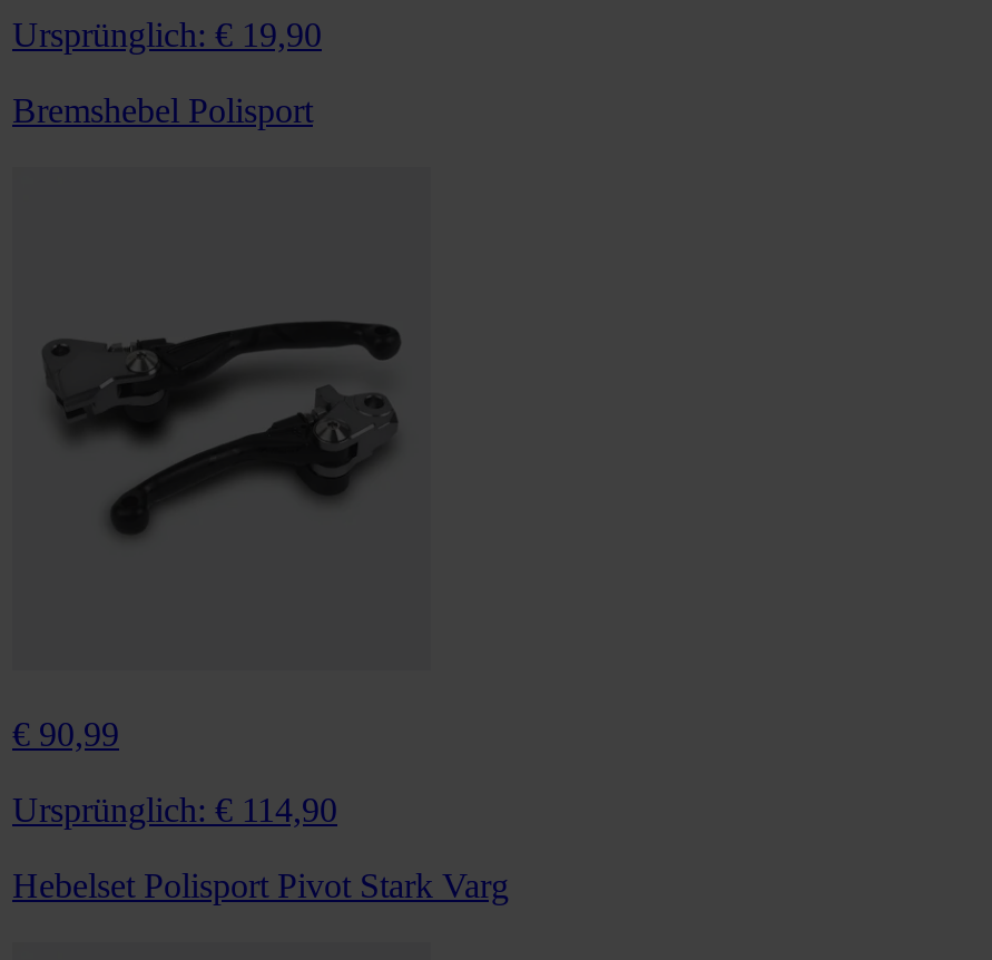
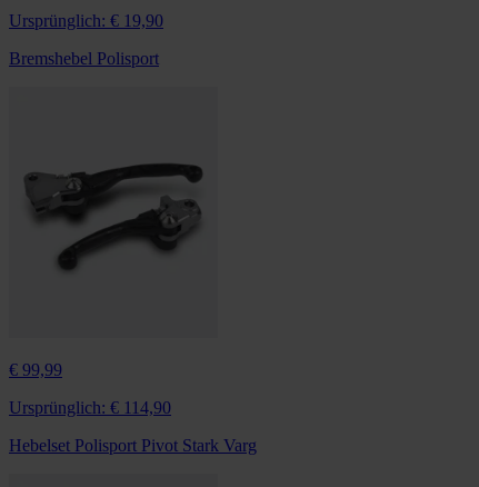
- € 90,99
+ € 99,99
